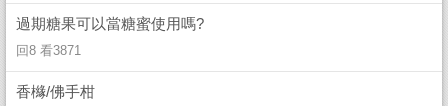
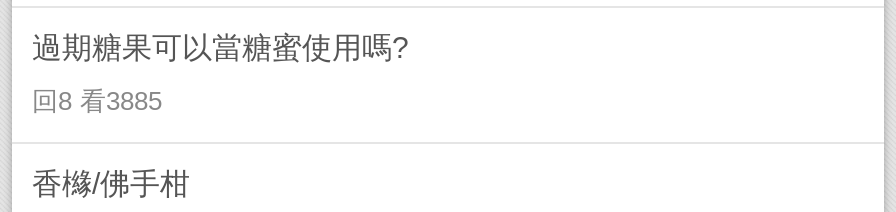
- 回8 看3871
+ 回8 看3885
